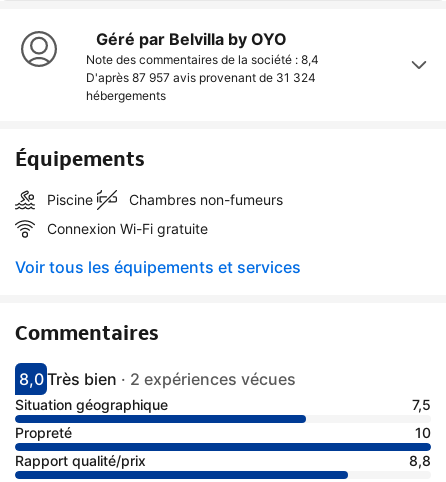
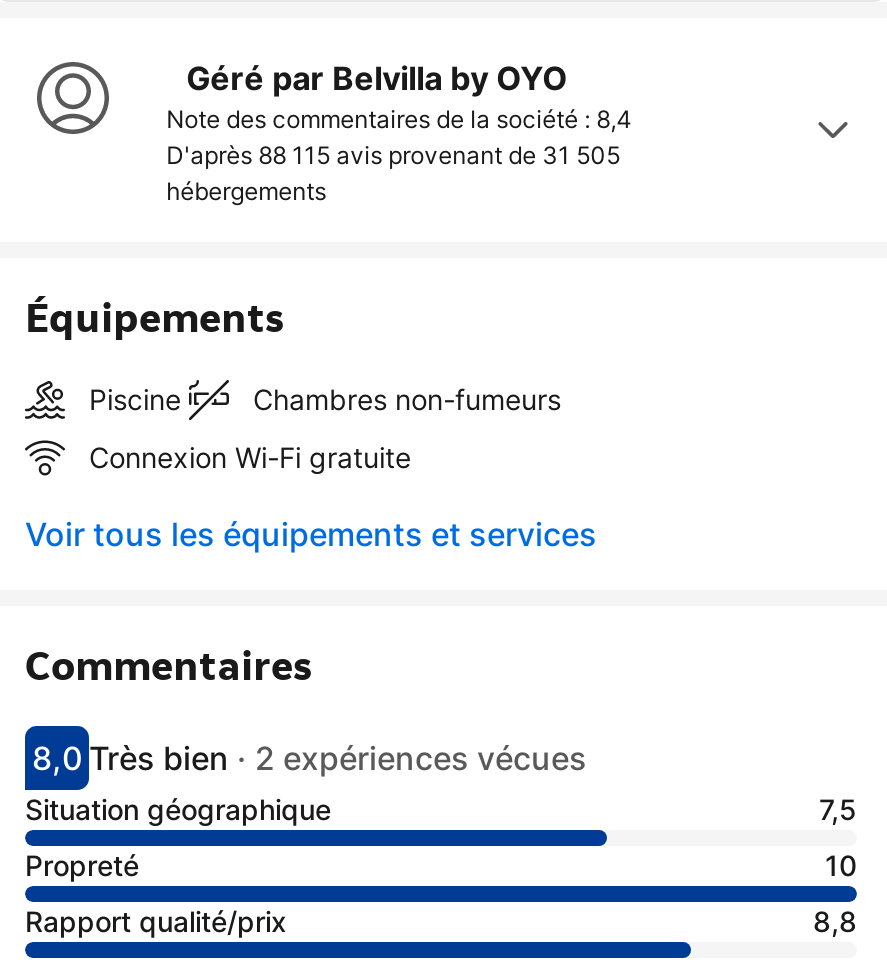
- D'après 87 957 avis provenant de 31 324
+ D'après 88 115 avis provenant de 31 505
